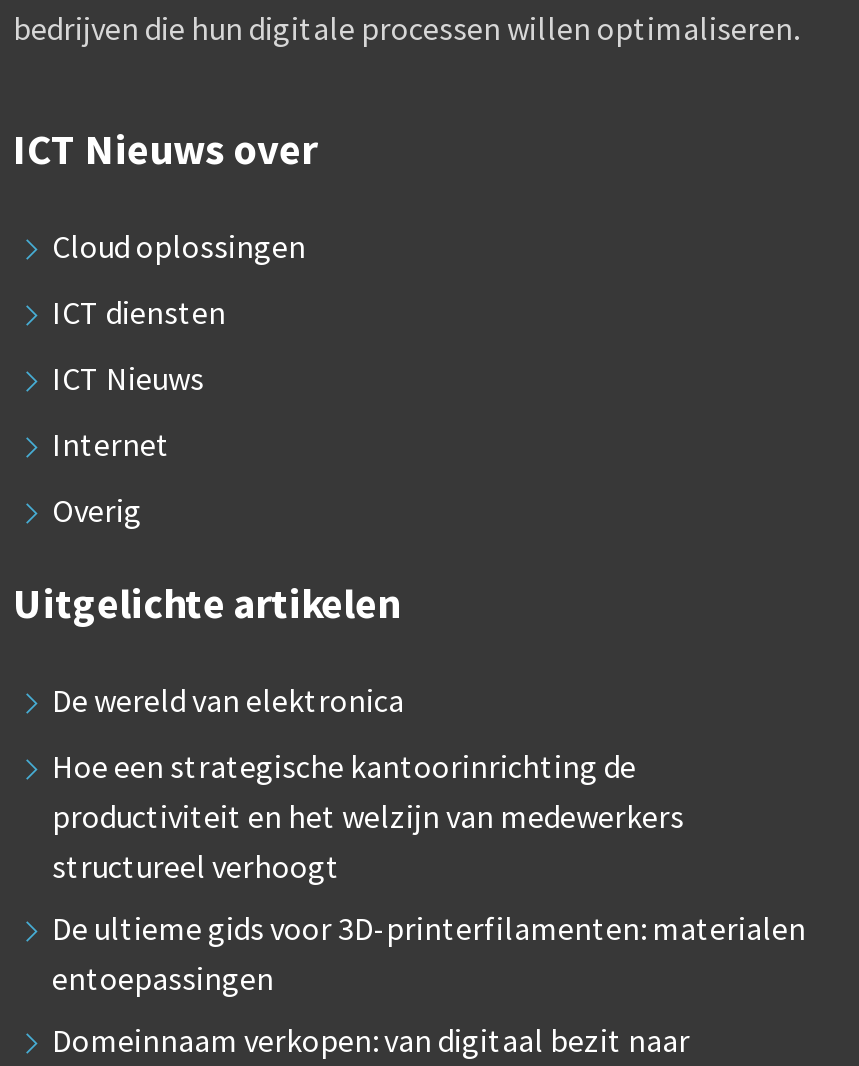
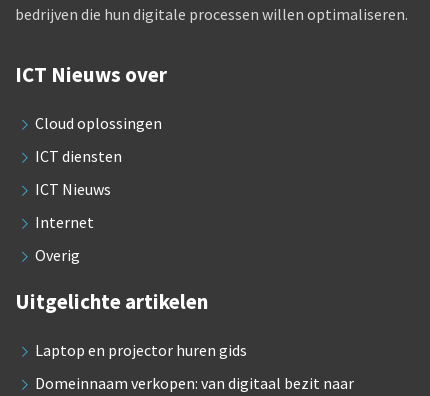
- De wereld van elektronica
- Hoe een strategische kantoorinrichting de
- productiviteit en het welzijn van medewerkers
- structureel verhoogt
- De ultieme gids voor 3D-printerfilamenten: materialen
- entoepassingen
+ Laptop en projector huren gids
